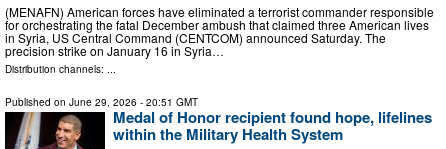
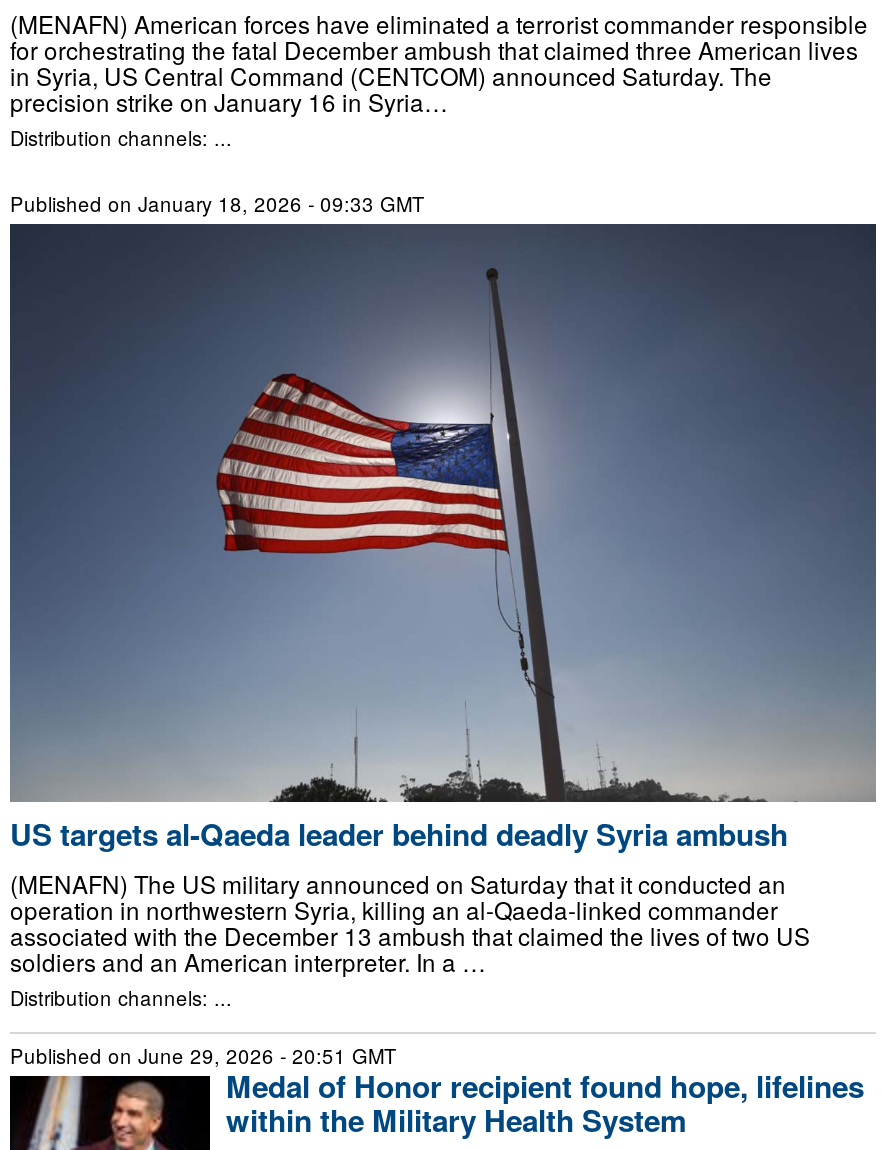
+ [image]
+ US targets al-Qaeda leader behind deadly Syria ambush
+ (MENAFN) The US military announced on Saturday that it conducted an
+ operation in northwestern Syria, killing an al-Qaeda-linked commander
+ associated with the December 13 ambush that claimed the lives of two US
+ soldiers and an American interpreter. In a …
+ Distribution channels: ...

+ Published on January 18, 2026 - 09:33 GMT
